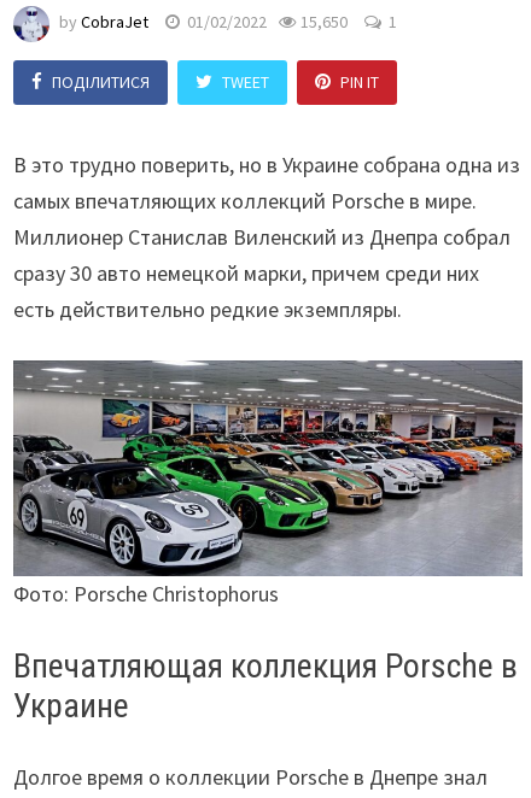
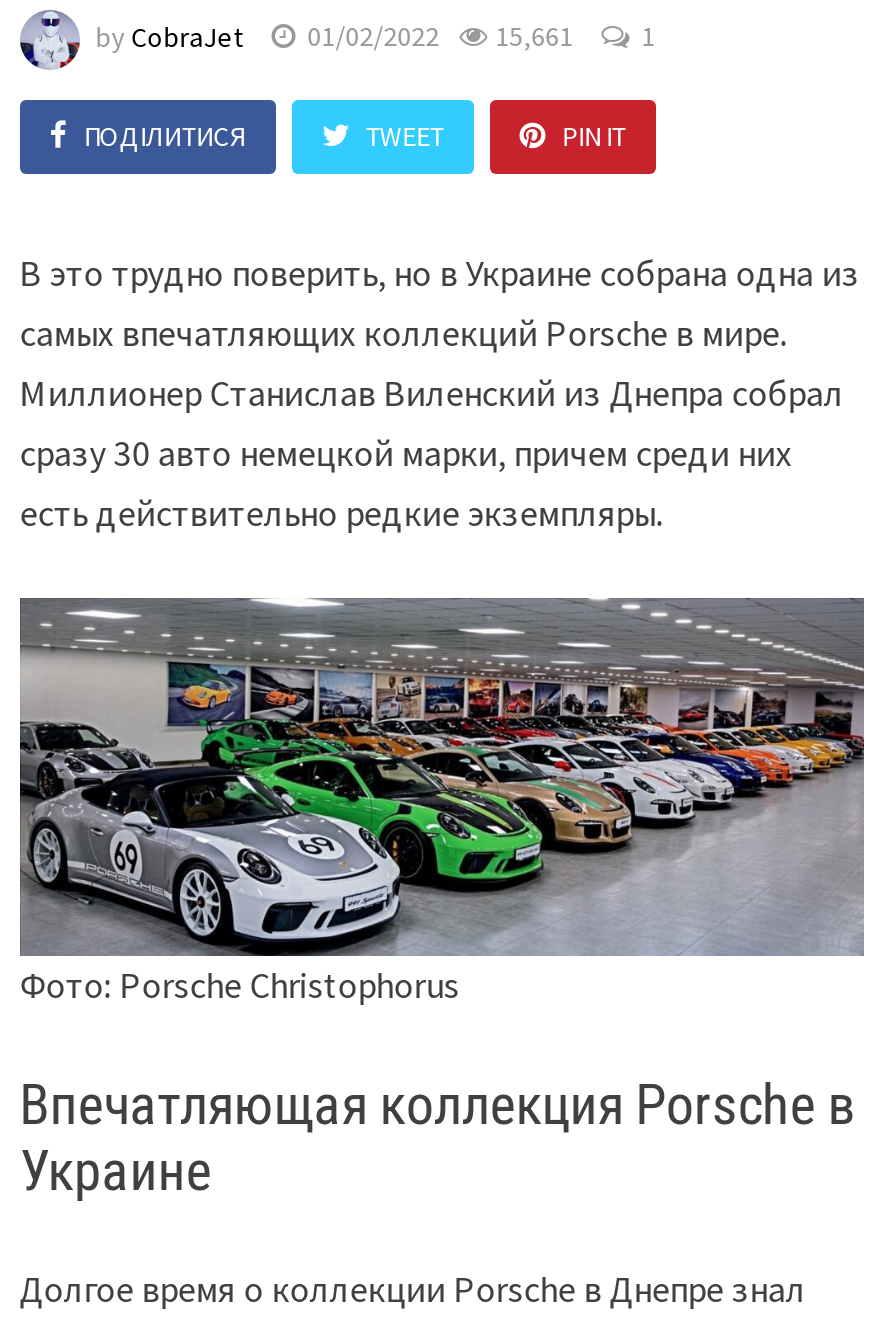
- by CobraJet 01/02/2022 15,650 1
+ by CobraJet 01/02/2022 15,661 1
